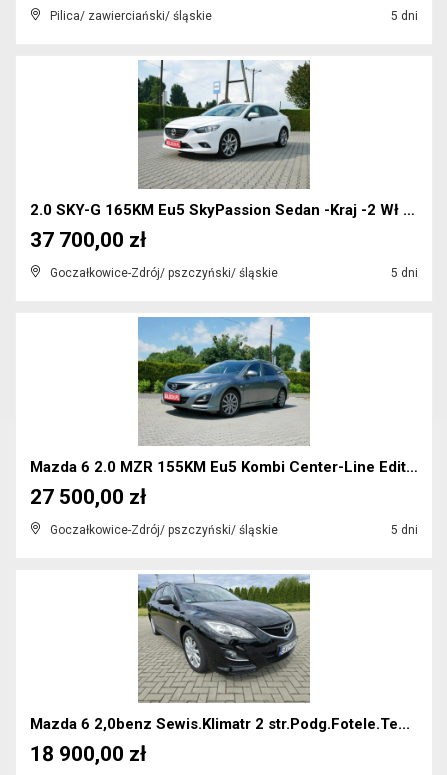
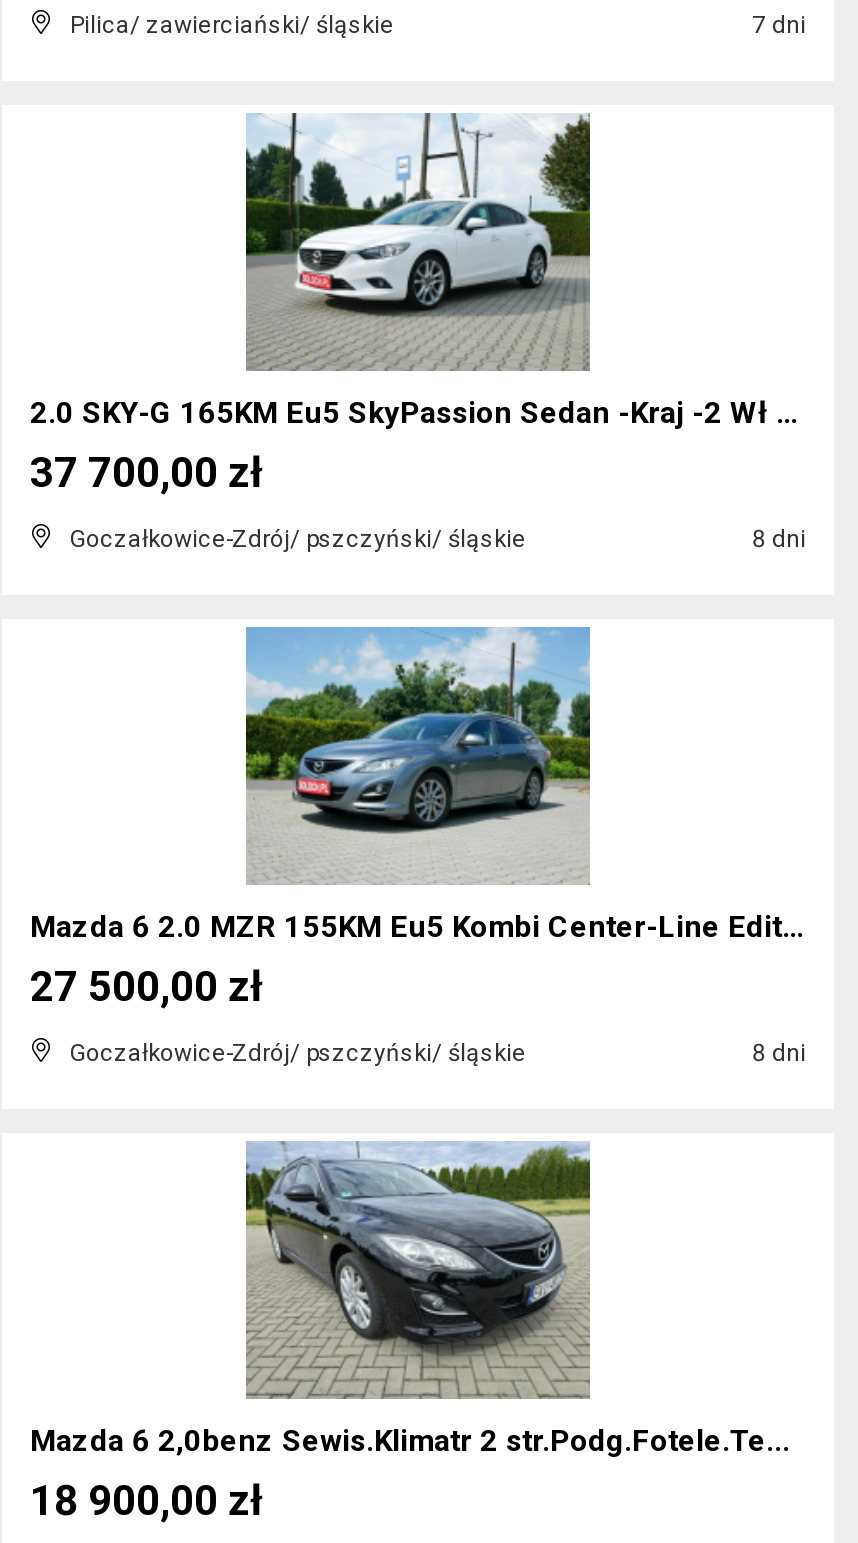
- 5 dni
+ 7 dni

- 5 dni
+ 8 dni

- 5 dni
+ 8 dni
